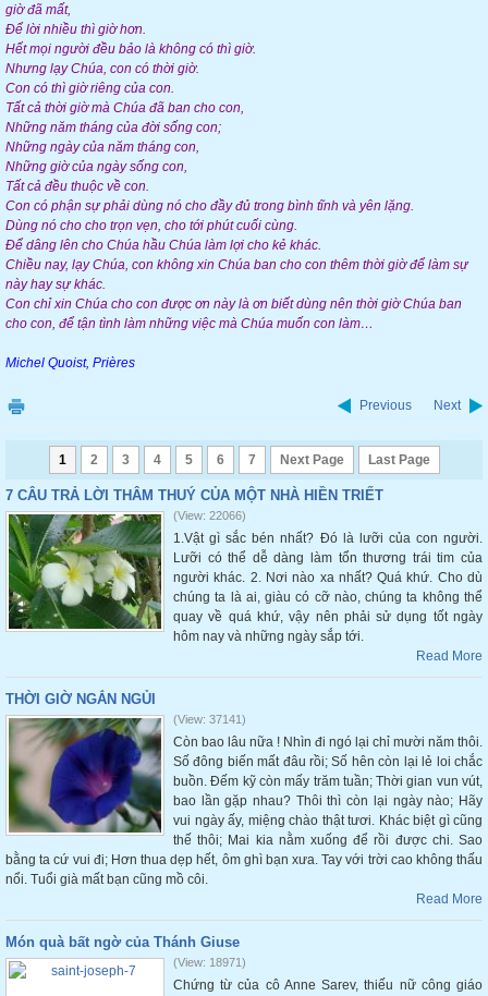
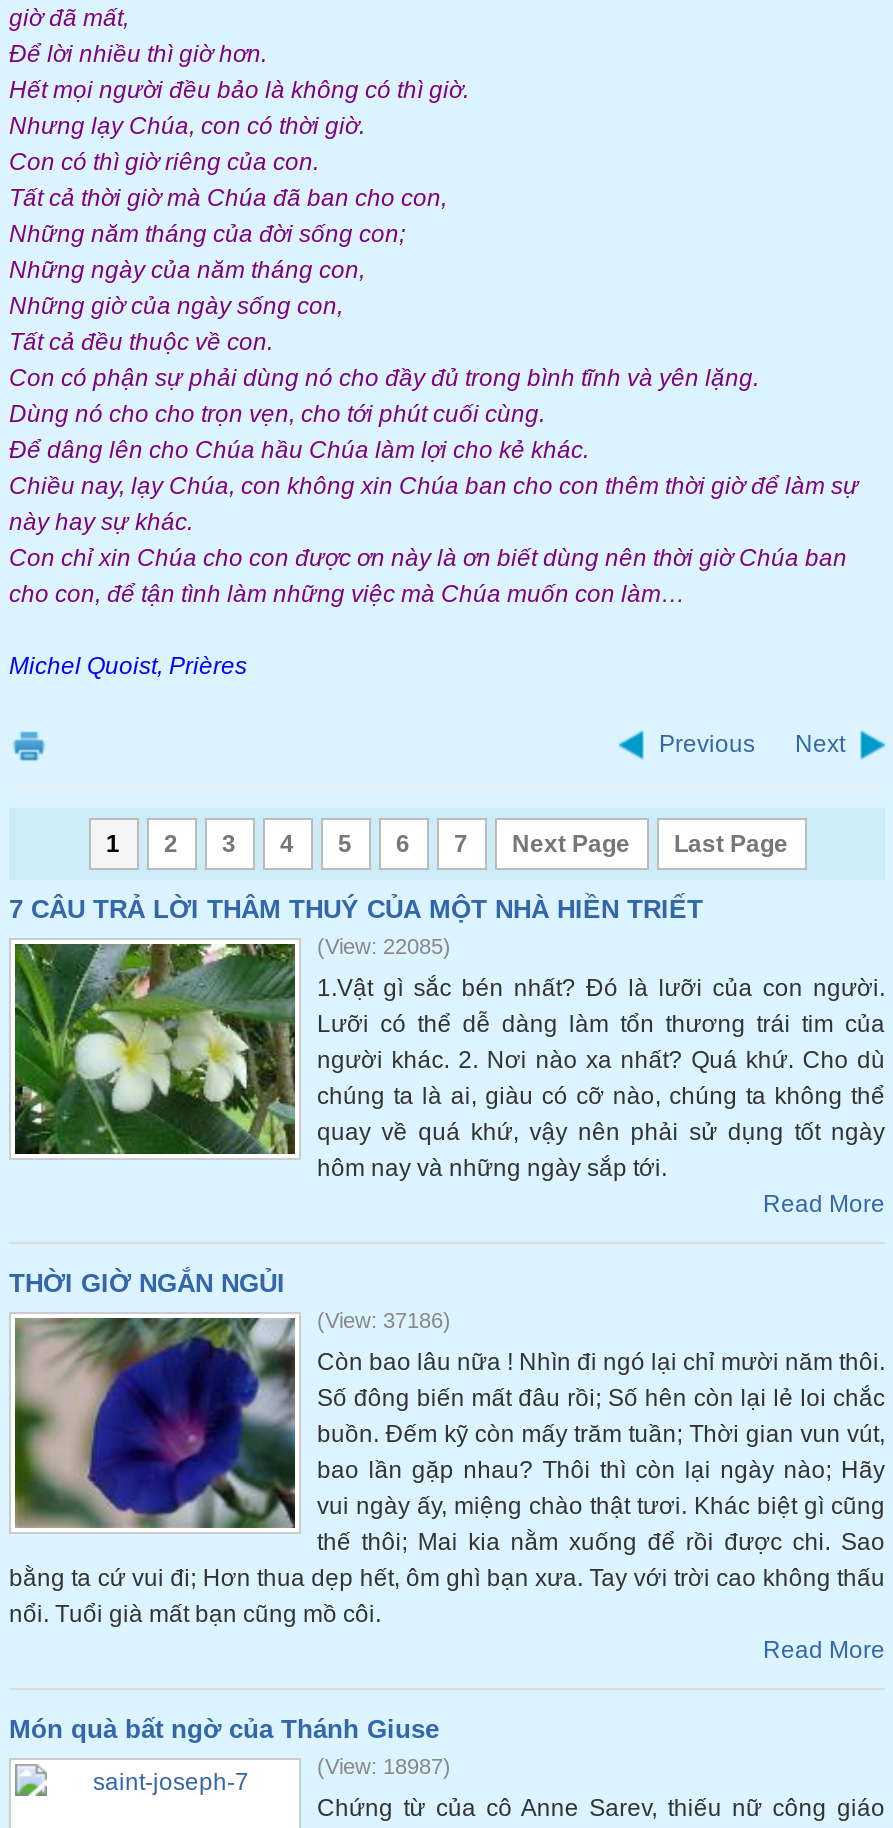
- (View: 22066)
+ (View: 22085)

- (View: 37141)
+ (View: 37186)

- (View: 18971)
+ (View: 18987)
